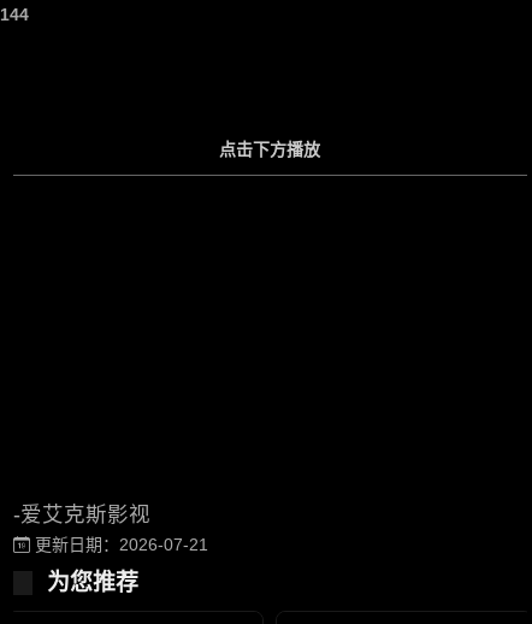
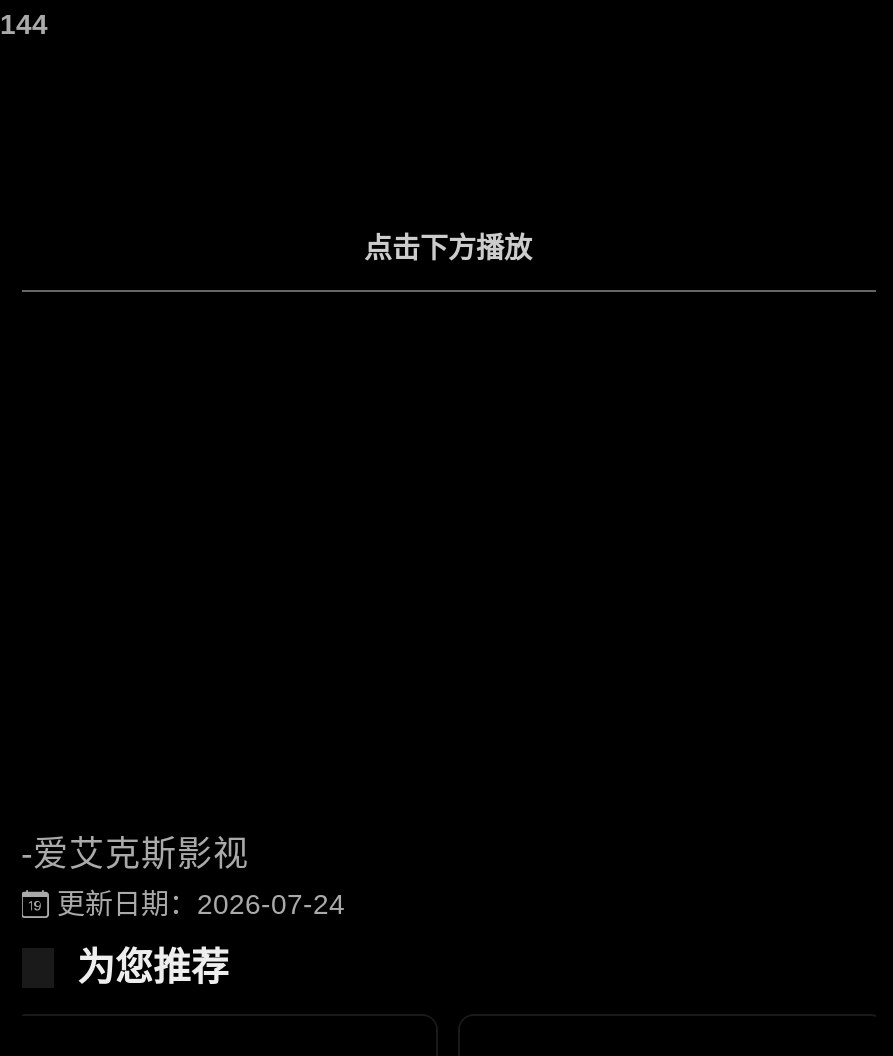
- 更新日期：2026-07-21
+ 更新日期：2026-07-24
